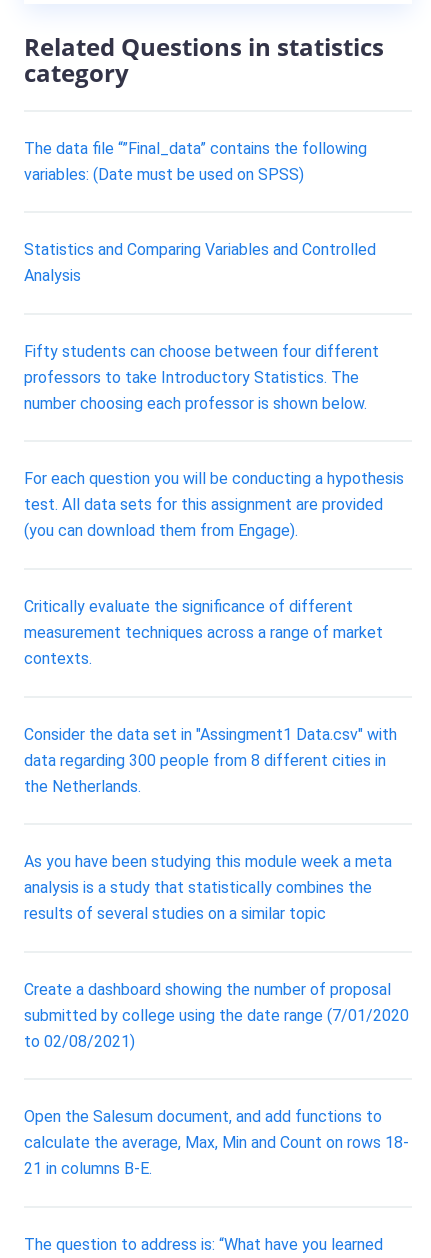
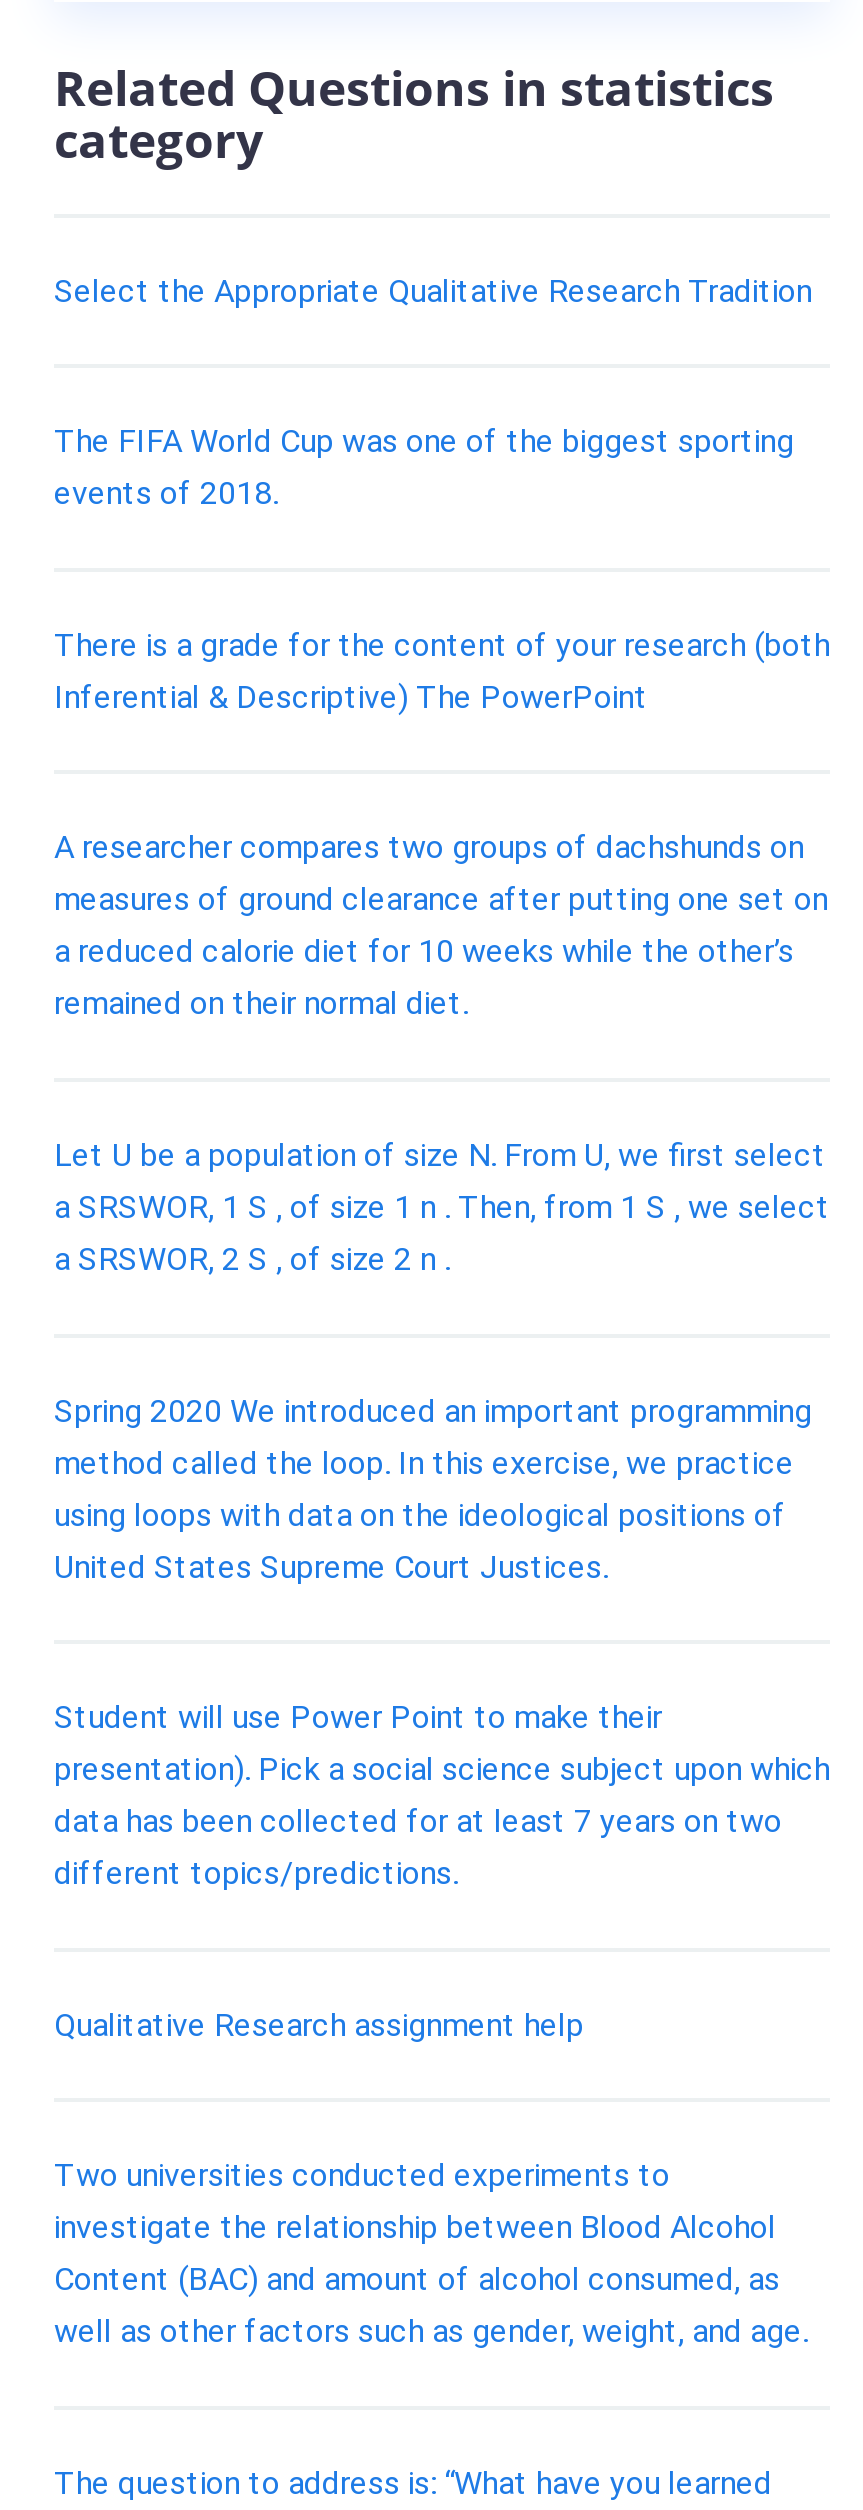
- The data file “”Final_data” contains the following
- variables: (Date must be used on SPSS)
+ Select the Appropriate Qualitative Research Tradition

- Statistics and Comparing Variables and Controlled
- Analysis
+ The FIFA World Cup was one of the biggest sporting
+ events of 2018.

- Fifty students can choose between four different
- professors to take Introductory Statistics. The
- number choosing each professor is shown below.
+ There is a grade for the content of your research (both
+ Inferential & Descriptive) The PowerPoint

- For each question you will be conducting a hypothesis
- test. All data sets for this assignment are provided
- (you can download them from Engage).
+ A researcher compares two groups of dachshunds on
+ measures of ground clearance after putting one set on
+ a reduced calorie diet for 10 weeks while the other’s
+ remained on their normal diet.

- Critically evaluate the significance of different
- measurement techniques across a range of market
- contexts.
+ Let U be a population of size N. From U, we first select
+ a SRSWOR, 1 S , of size 1 n . Then, from 1 S , we select
+ a SRSWOR, 2 S , of size 2 n .

- Consider the data set in "Assingment1 Data.csv" with
- data regarding 300 people from 8 different cities in
- the Netherlands.
+ Spring 2020 We introduced an important programming
+ method called the loop. In this exercise, we practice
+ using loops with data on the ideological positions of
+ United States Supreme Court Justices.

- As you have been studying this module week a meta
- analysis is a study that statistically combines the
- results of several studies on a similar topic
+ Student will use Power Point to make their
+ presentation). Pick a social science subject upon which
+ data has been collected for at least 7 years on two
+ different topics/predictions.

- Create a dashboard showing the number of proposal
- submitted by college using the date range (7/01/2020
- to 02/08/2021)
+ Qualitative Research assignment help

- Open the Salesum document, and add functions to
- calculate the average, Max, Min and Count on rows 18-
- 21 in columns B-E.
+ Two universities conducted experiments to
+ investigate the relationship between Blood Alcohol
+ Content (BAC) and amount of alcohol consumed, as
+ well as other factors such as gender, weight, and age.
